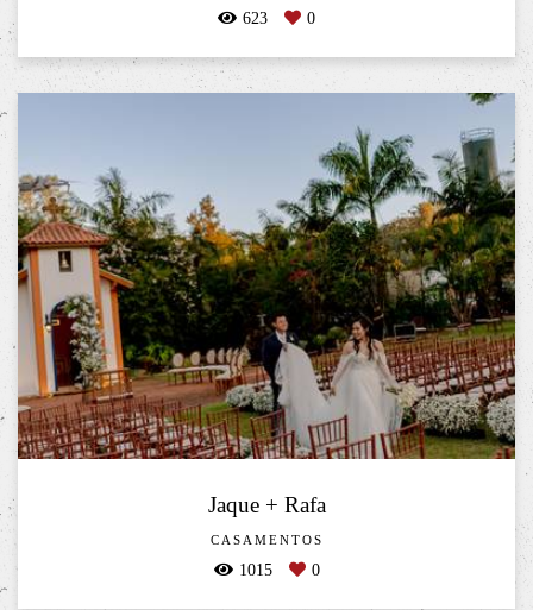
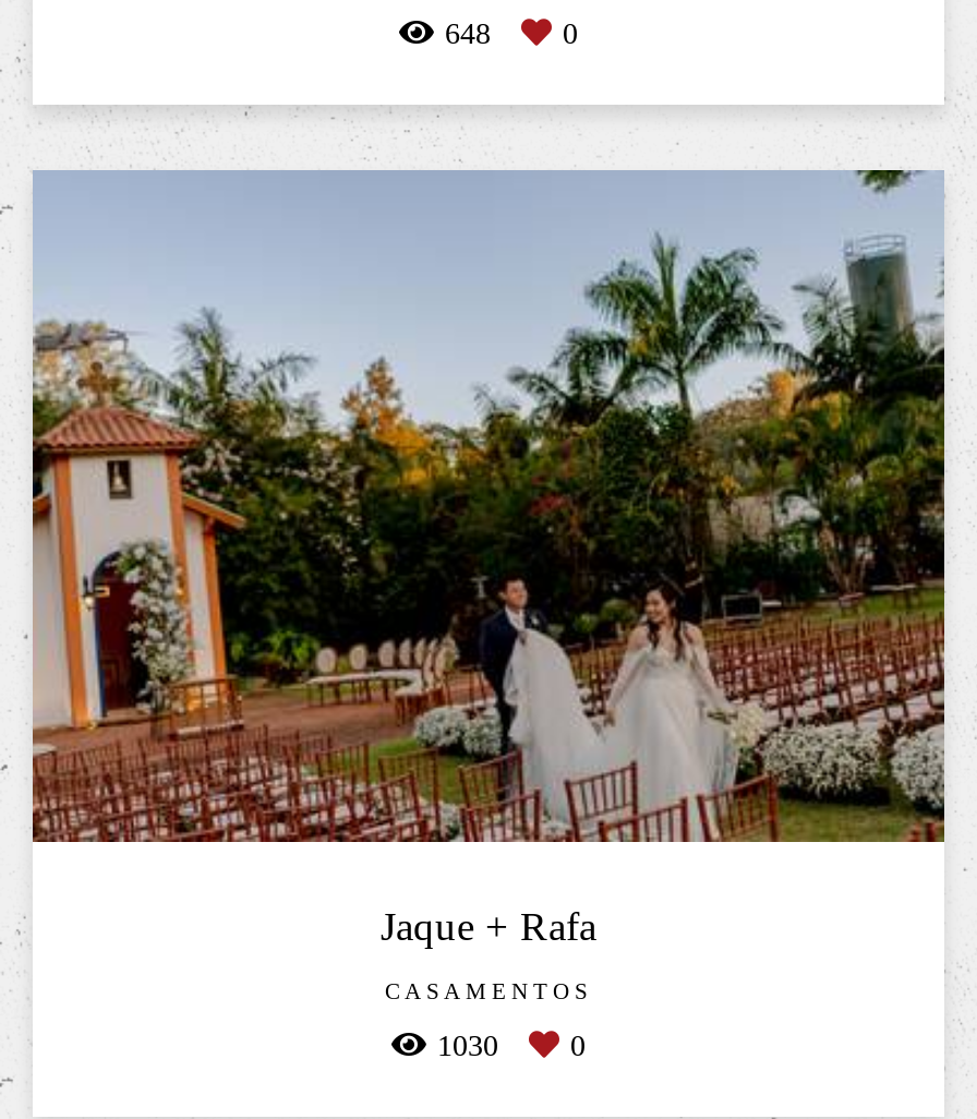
- 623
+ 648

- 1015
+ 1030
